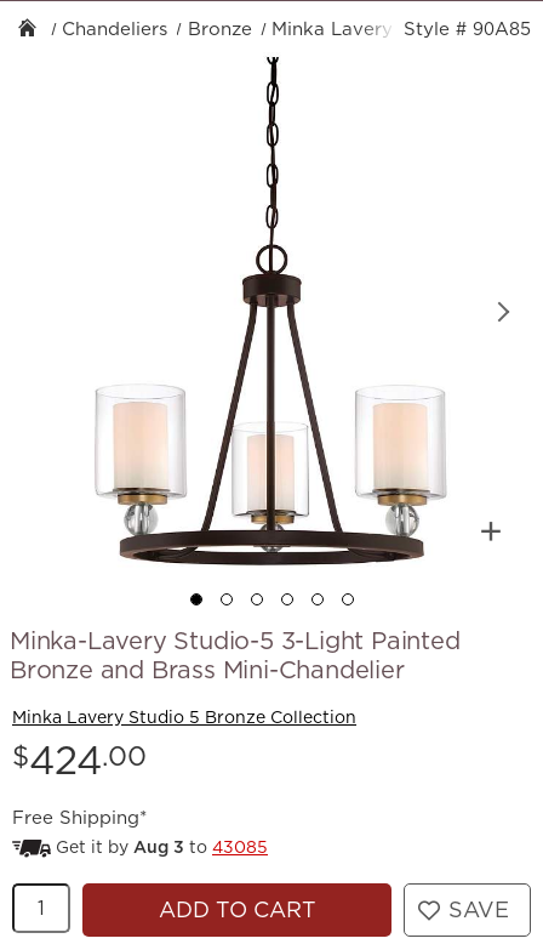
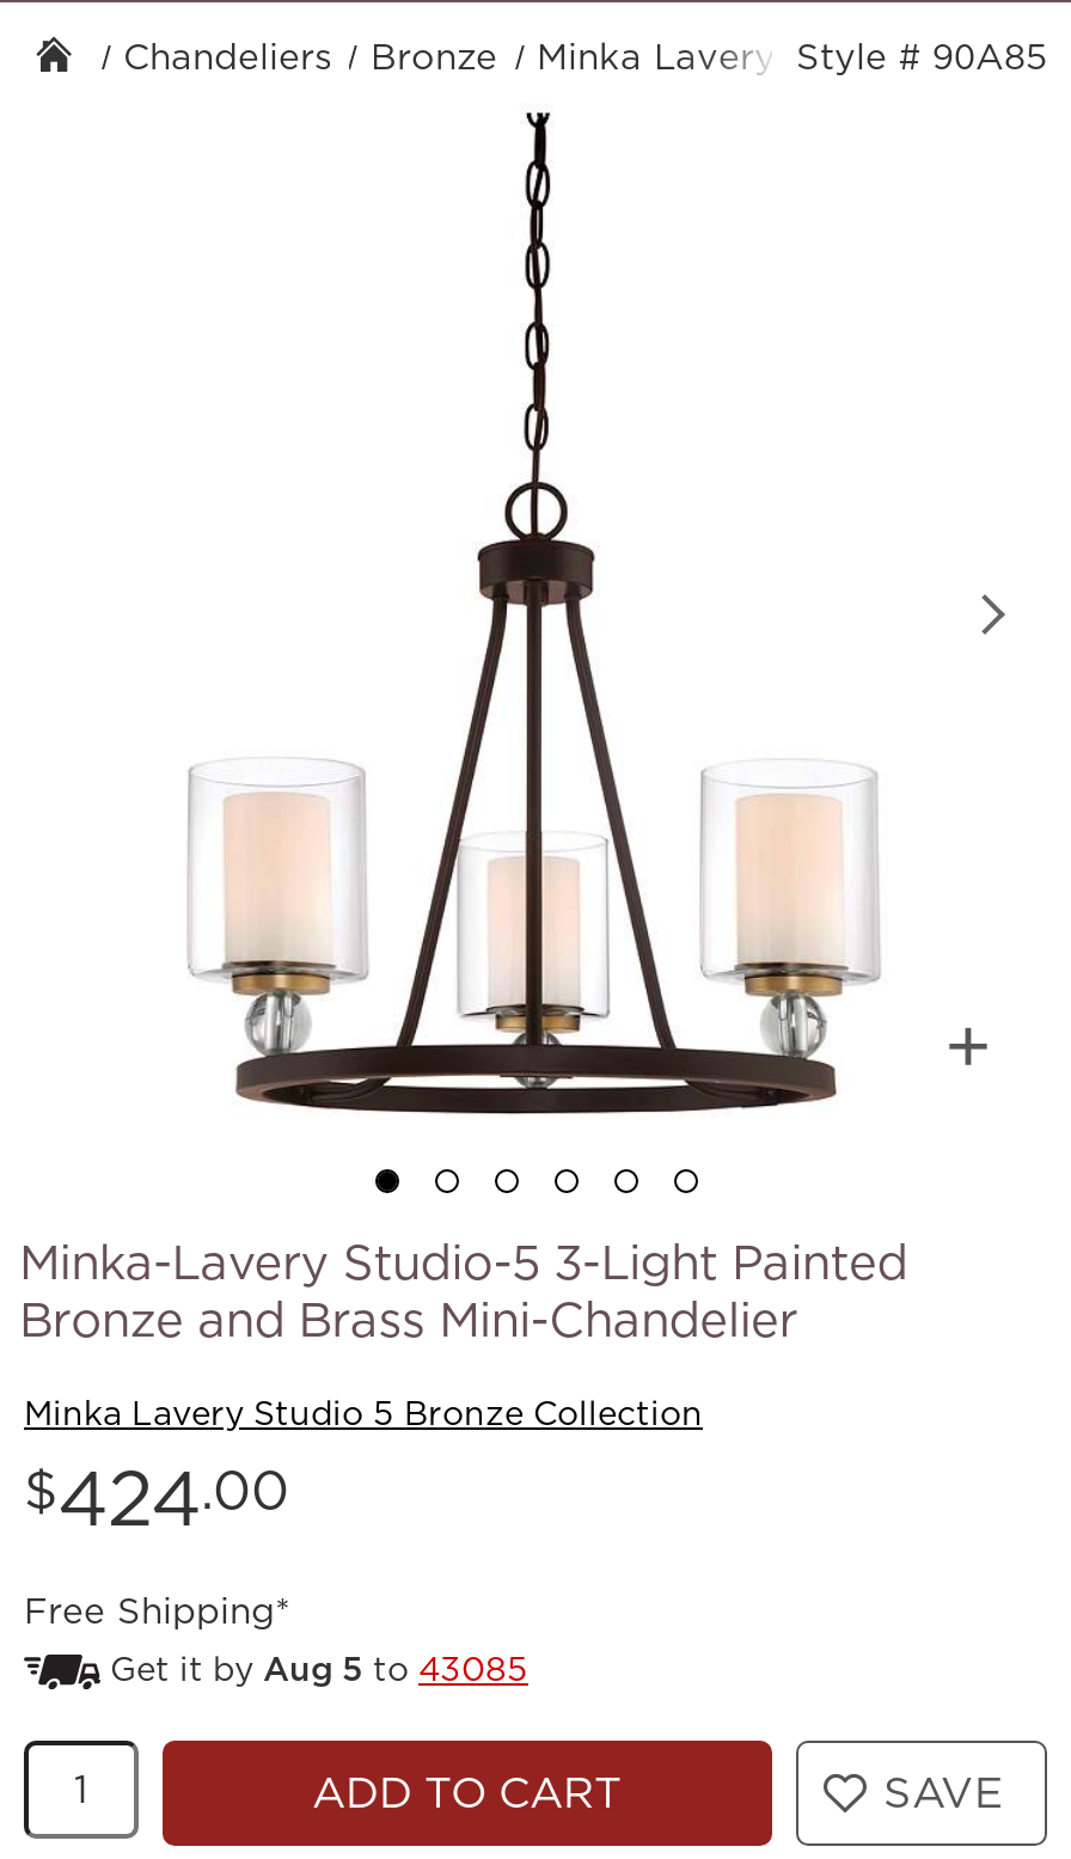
- Get it by Aug 3 to 43085
+ Get it by Aug 5 to 43085
